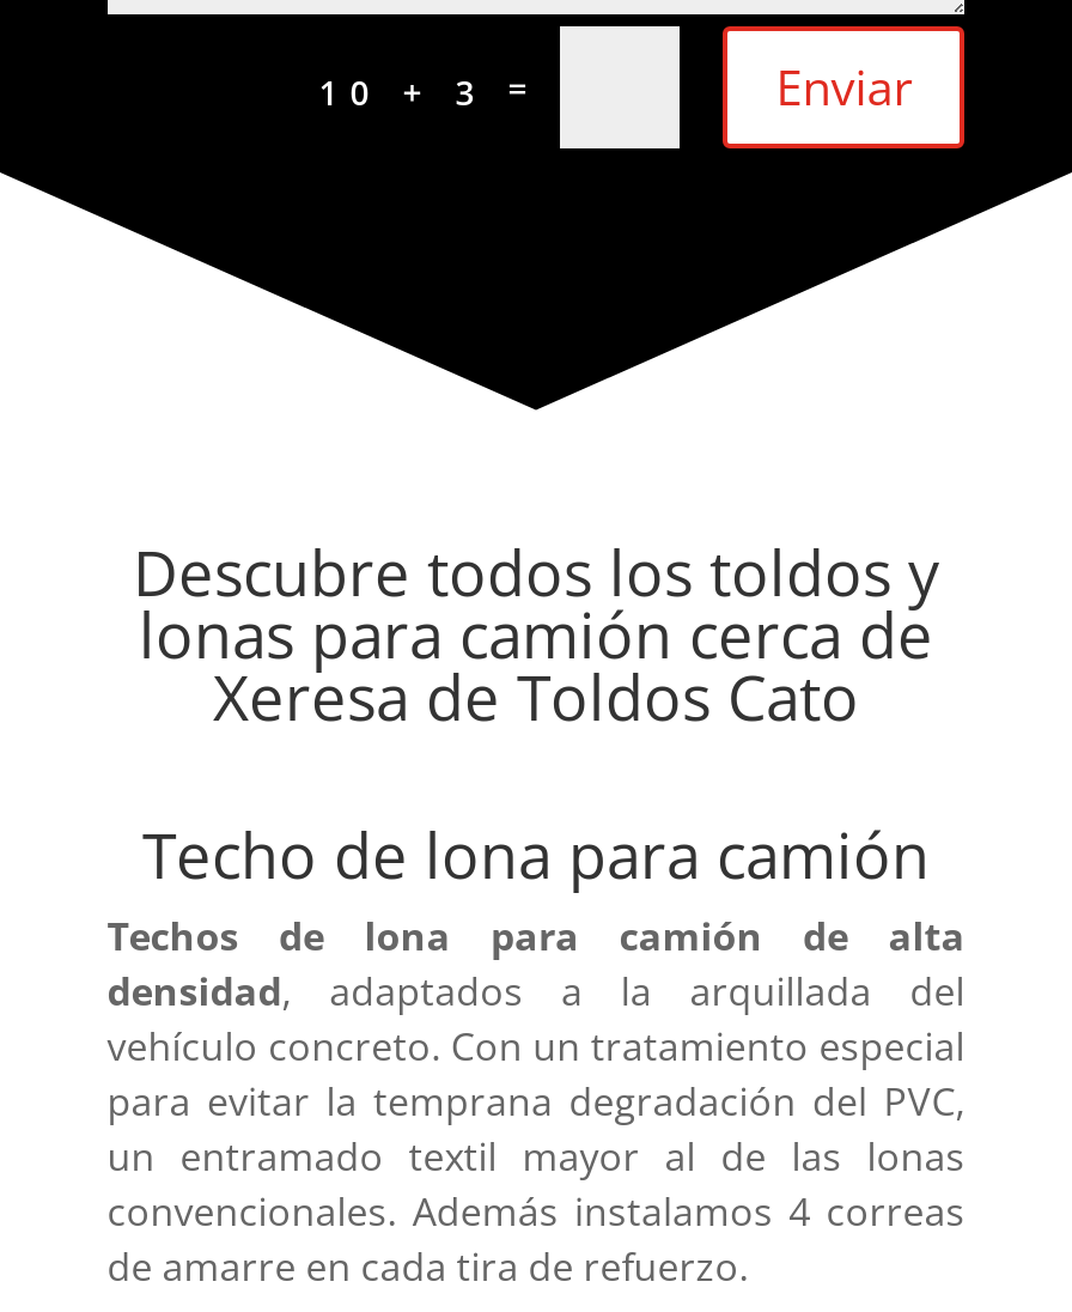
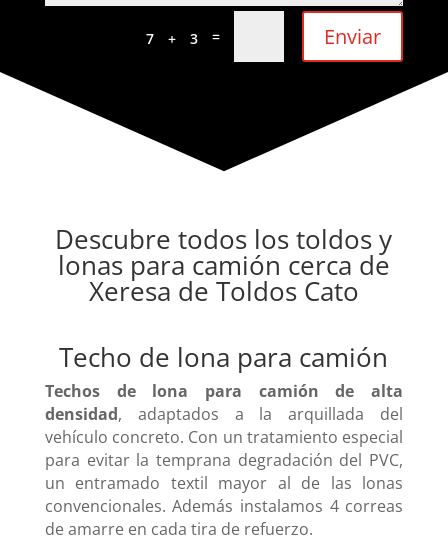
- 10 + 3 =
+ 7 + 3 =
